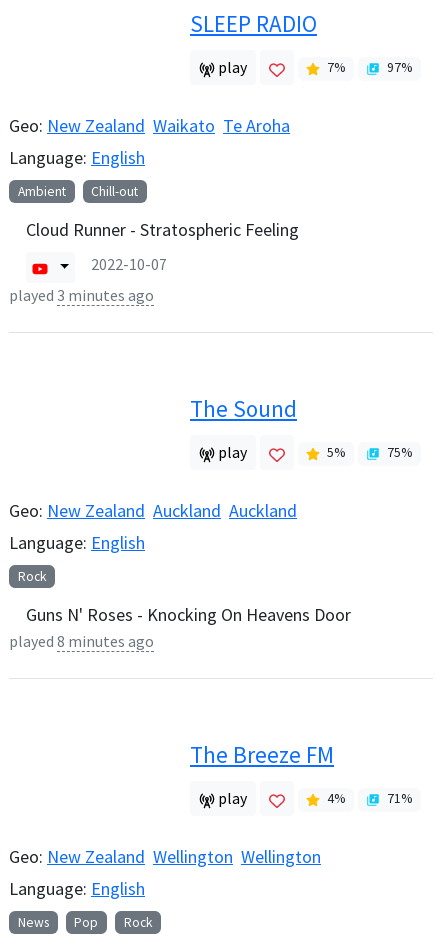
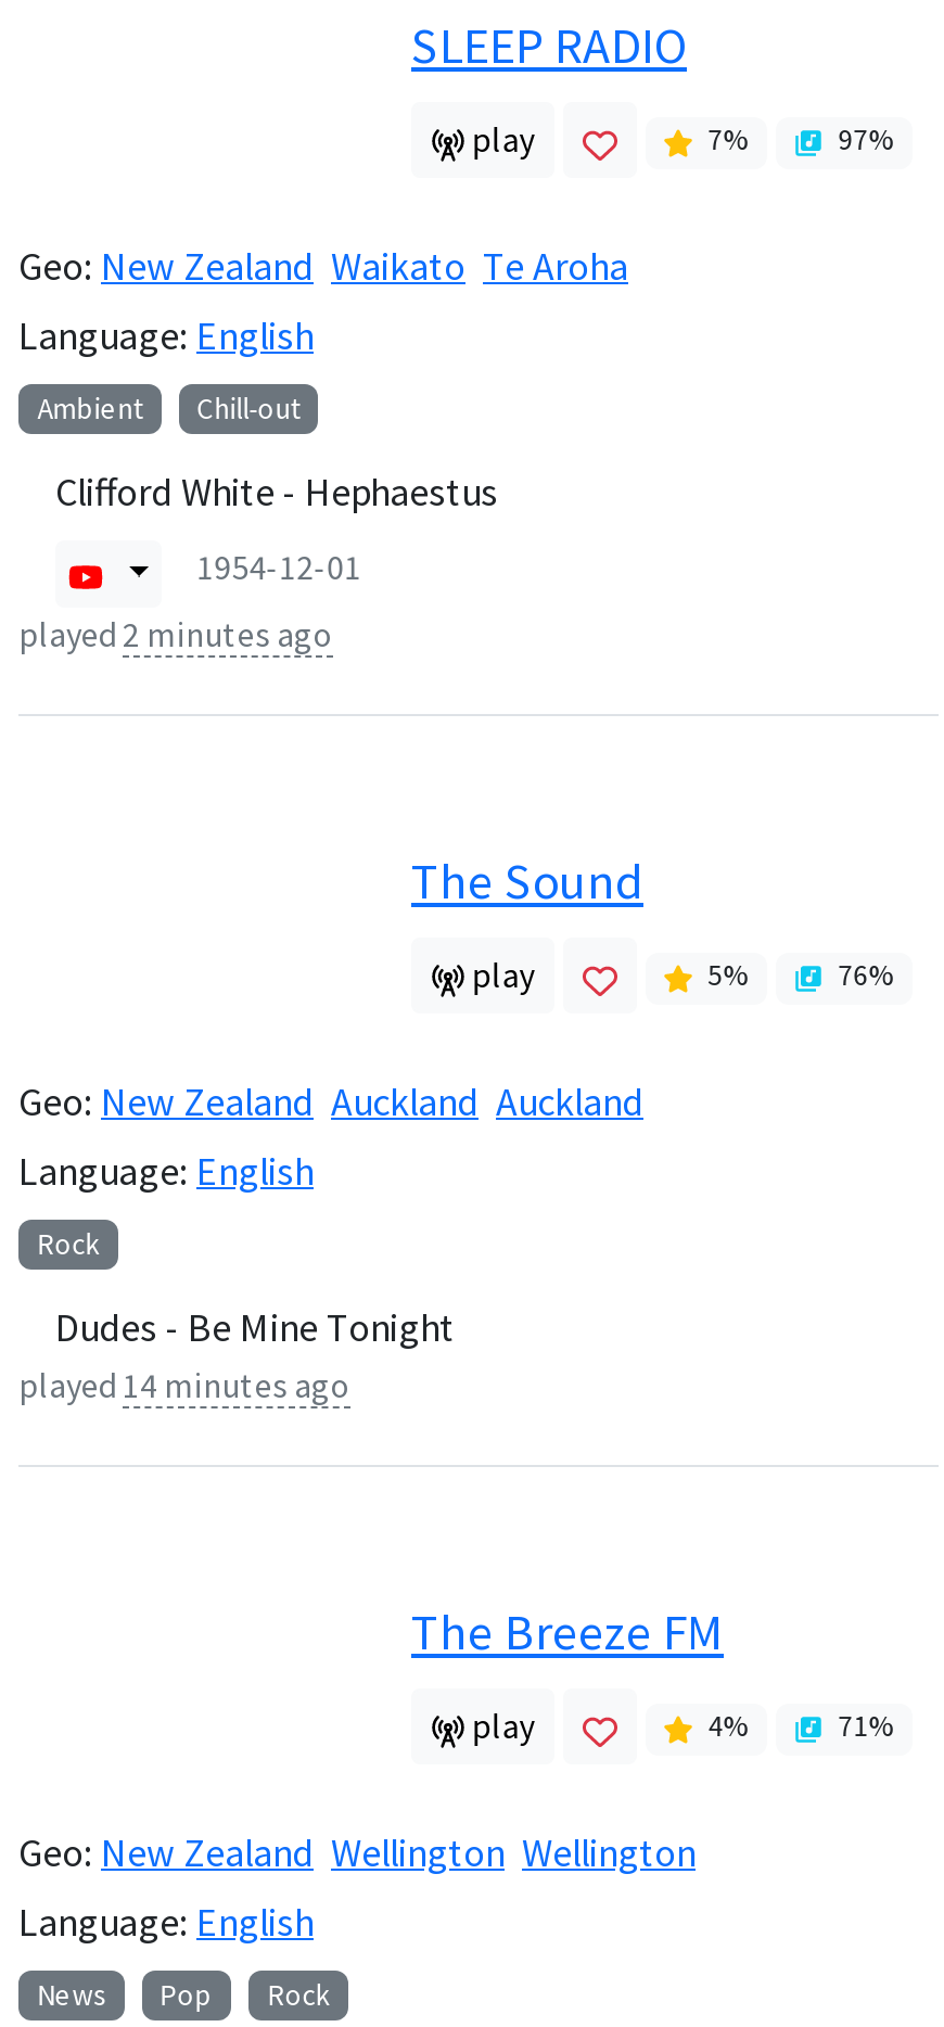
- Cloud Runner - Stratospheric Feeling
+ Clifford White - Hephaestus

- 2022-10-07
+ 1954-12-01

- played 3 minutes ago
+ played 2 minutes ago

- 75%
+ 76%

- Guns N' Roses - Knocking On Heavens Door
- played 8 minutes ago
+ Dudes - Be Mine Tonight
+ played 14 minutes ago
